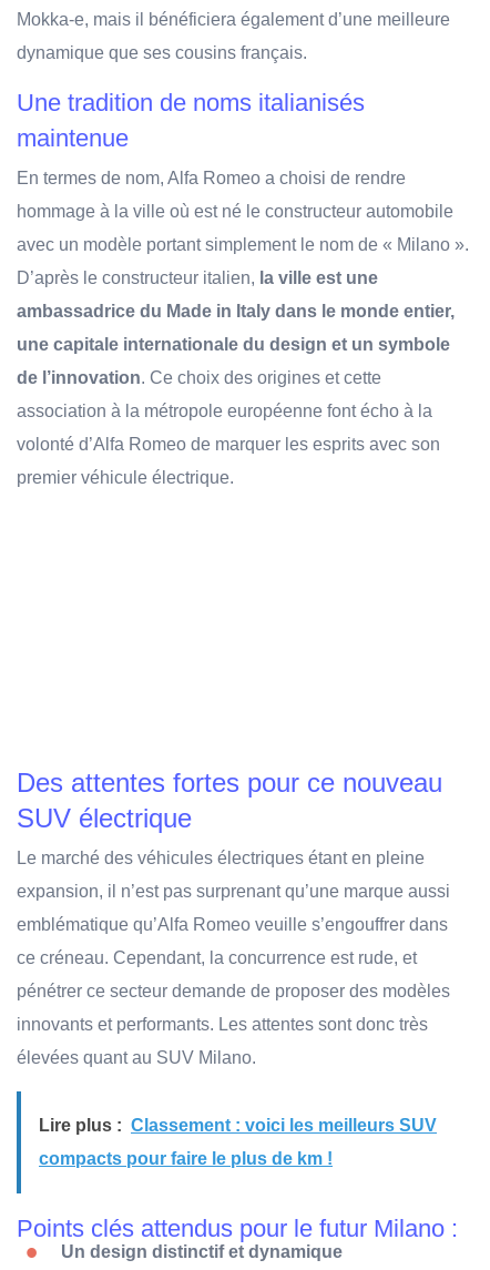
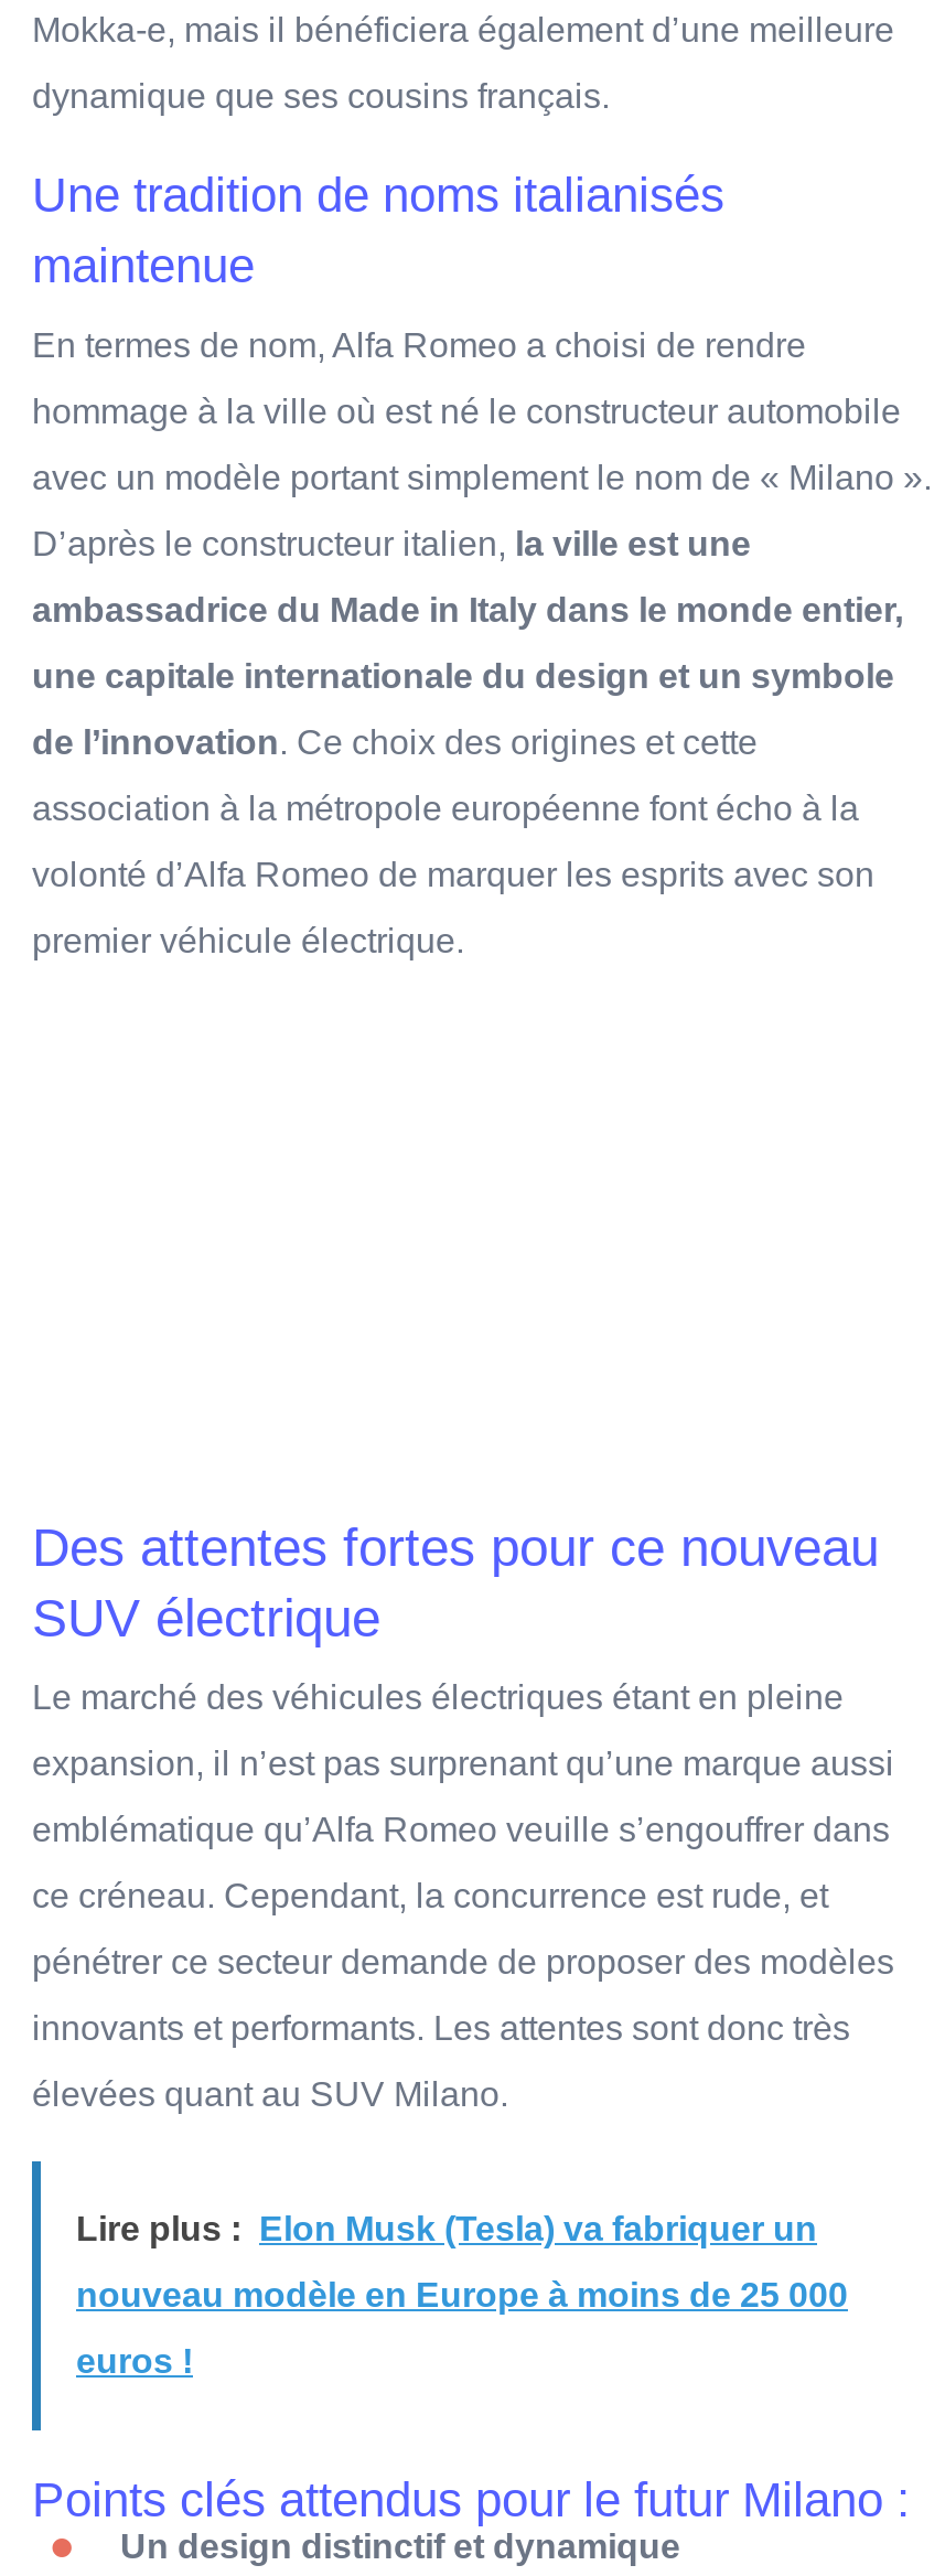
- Lire plus : Classement : voici les meilleurs SUV
- compacts pour faire le plus de km !
+ Lire plus : Elon Musk (Tesla) va fabriquer un
+ nouveau modèle en Europe à moins de 25 000
+ euros !
